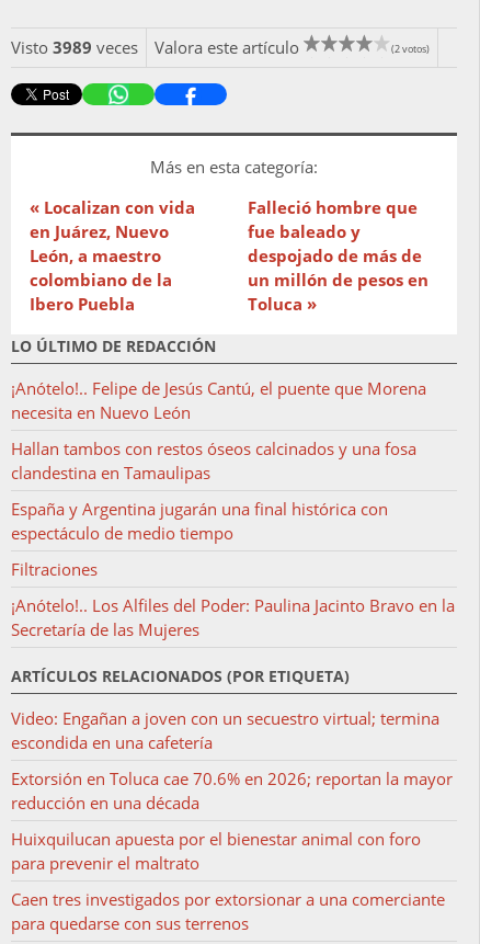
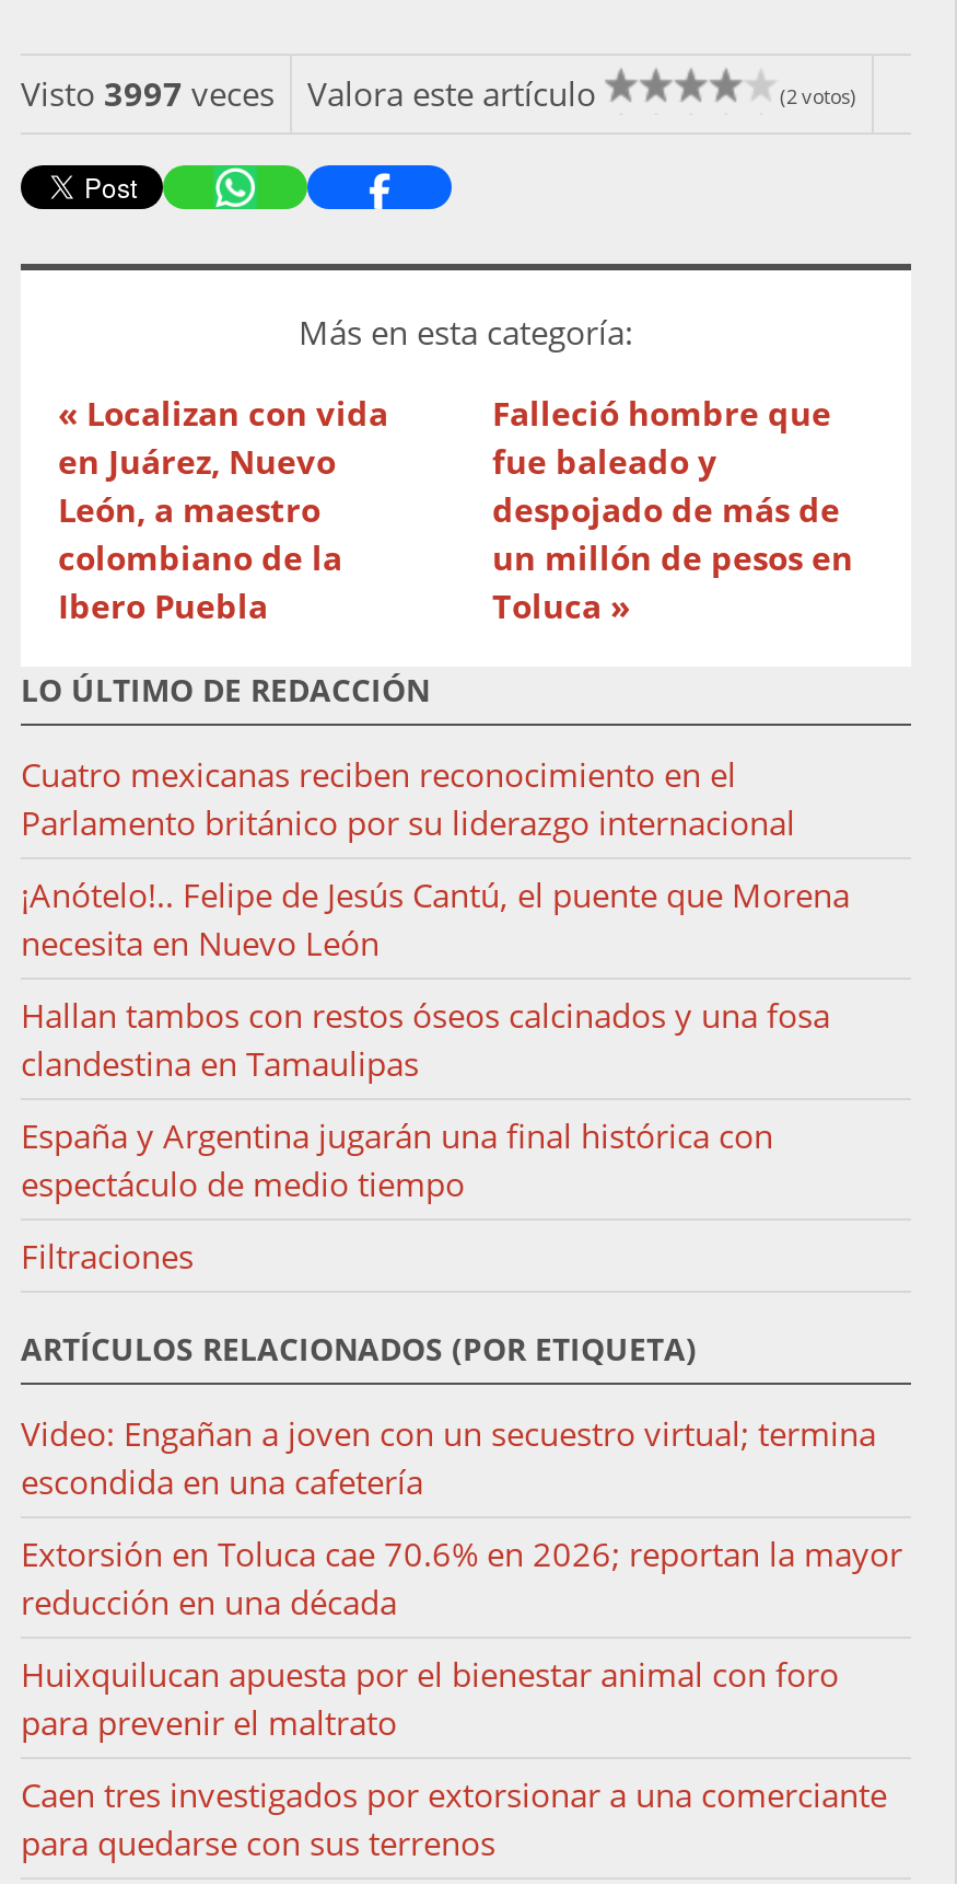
- Visto 3989 veces Valora este artículo
+ Visto 3997 veces Valora este artículo

+ Cuatro mexicanas reciben reconocimiento en el
+ Parlamento británico por su liderazgo internacional

moved down: ¡Anótelo!.. Felipe de Jesús Cantú, el puente que Morena | necesita en Nuevo León | Hallan tambos con restos óseos calcinados y una fosa | clandestina en Tamaulipas | España y Argentina jugarán una final histórica con | espectáculo de medio tiempo | Filtraciones

- ¡Anótelo!.. Los Alfiles del Poder: Paulina Jacinto Bravo en la
- Secretaría de las Mujeres
